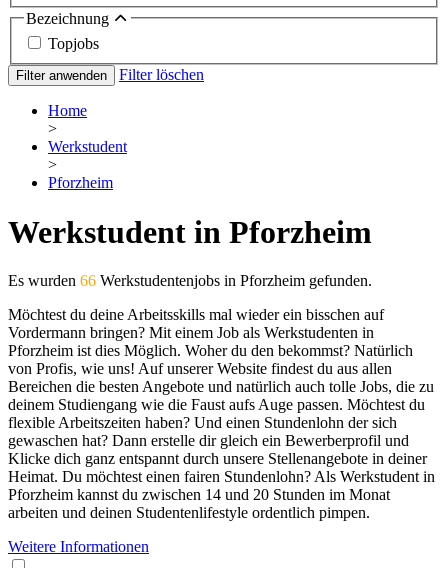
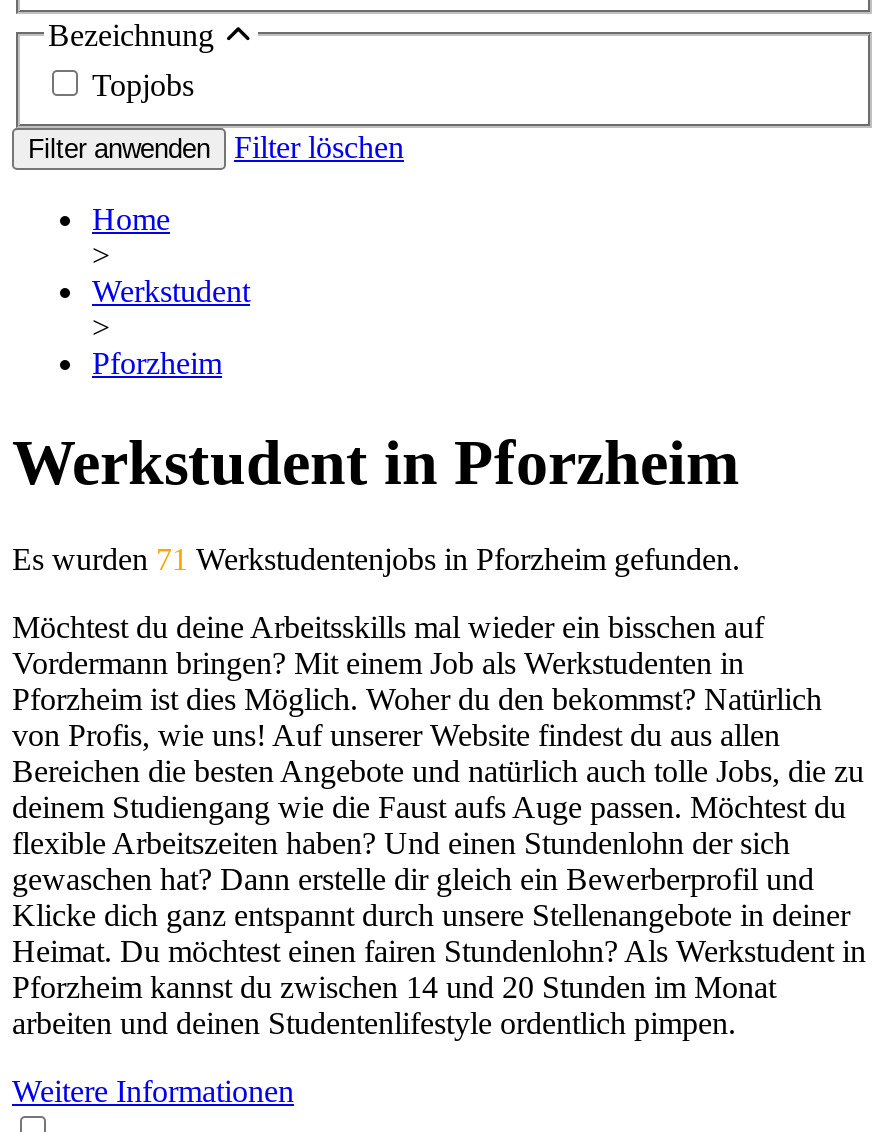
- Es wurden 66 Werkstudentenjobs in Pforzheim gefunden.
+ Es wurden 71 Werkstudentenjobs in Pforzheim gefunden.
